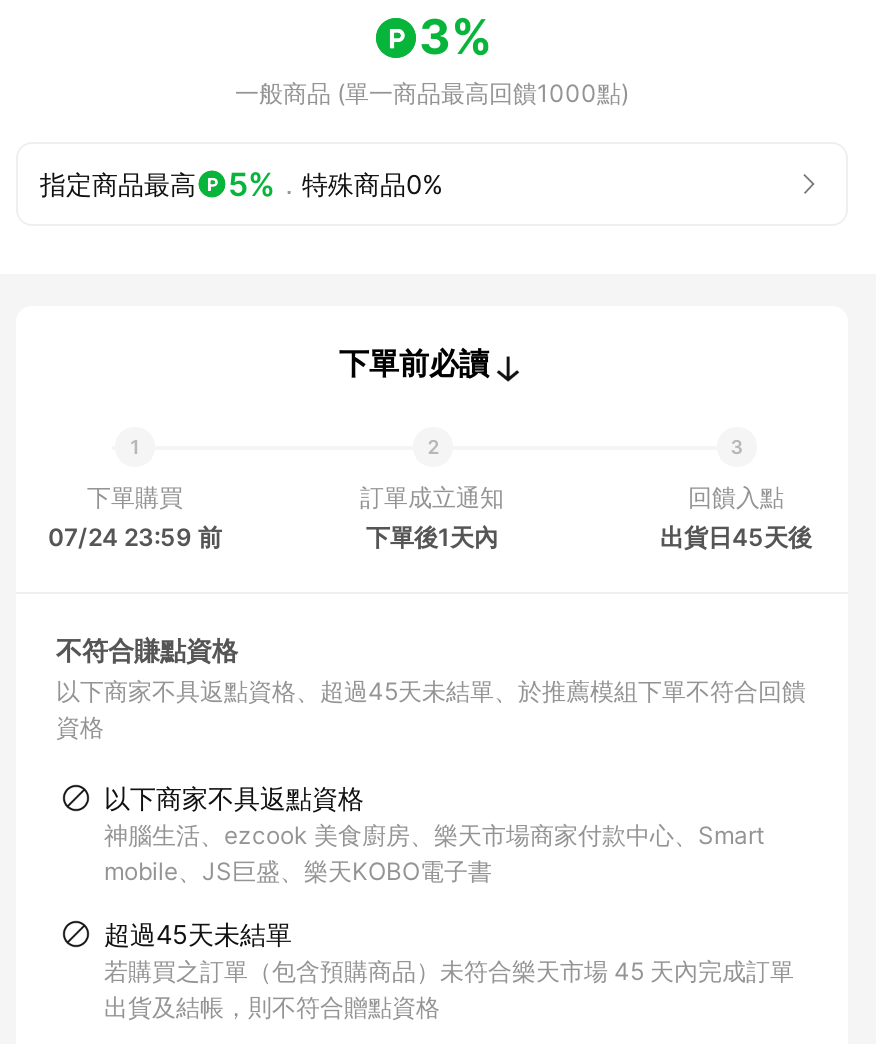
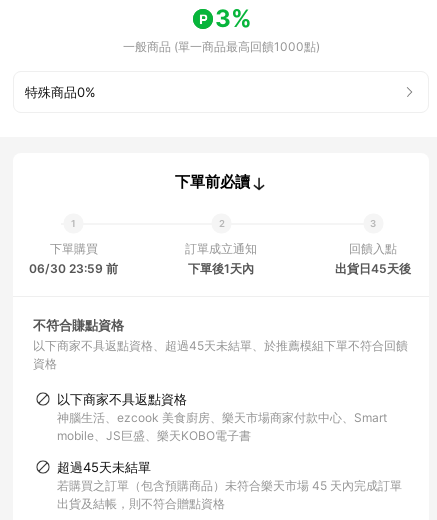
- 指定商品最高
- 5%．特殊商品0%
+ 特殊商品0%

- 07/24 23:59 前
+ 06/30 23:59 前
